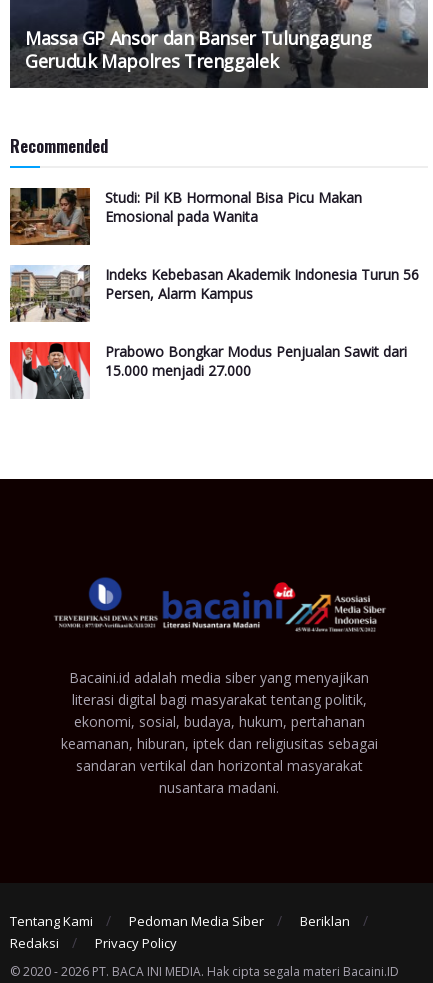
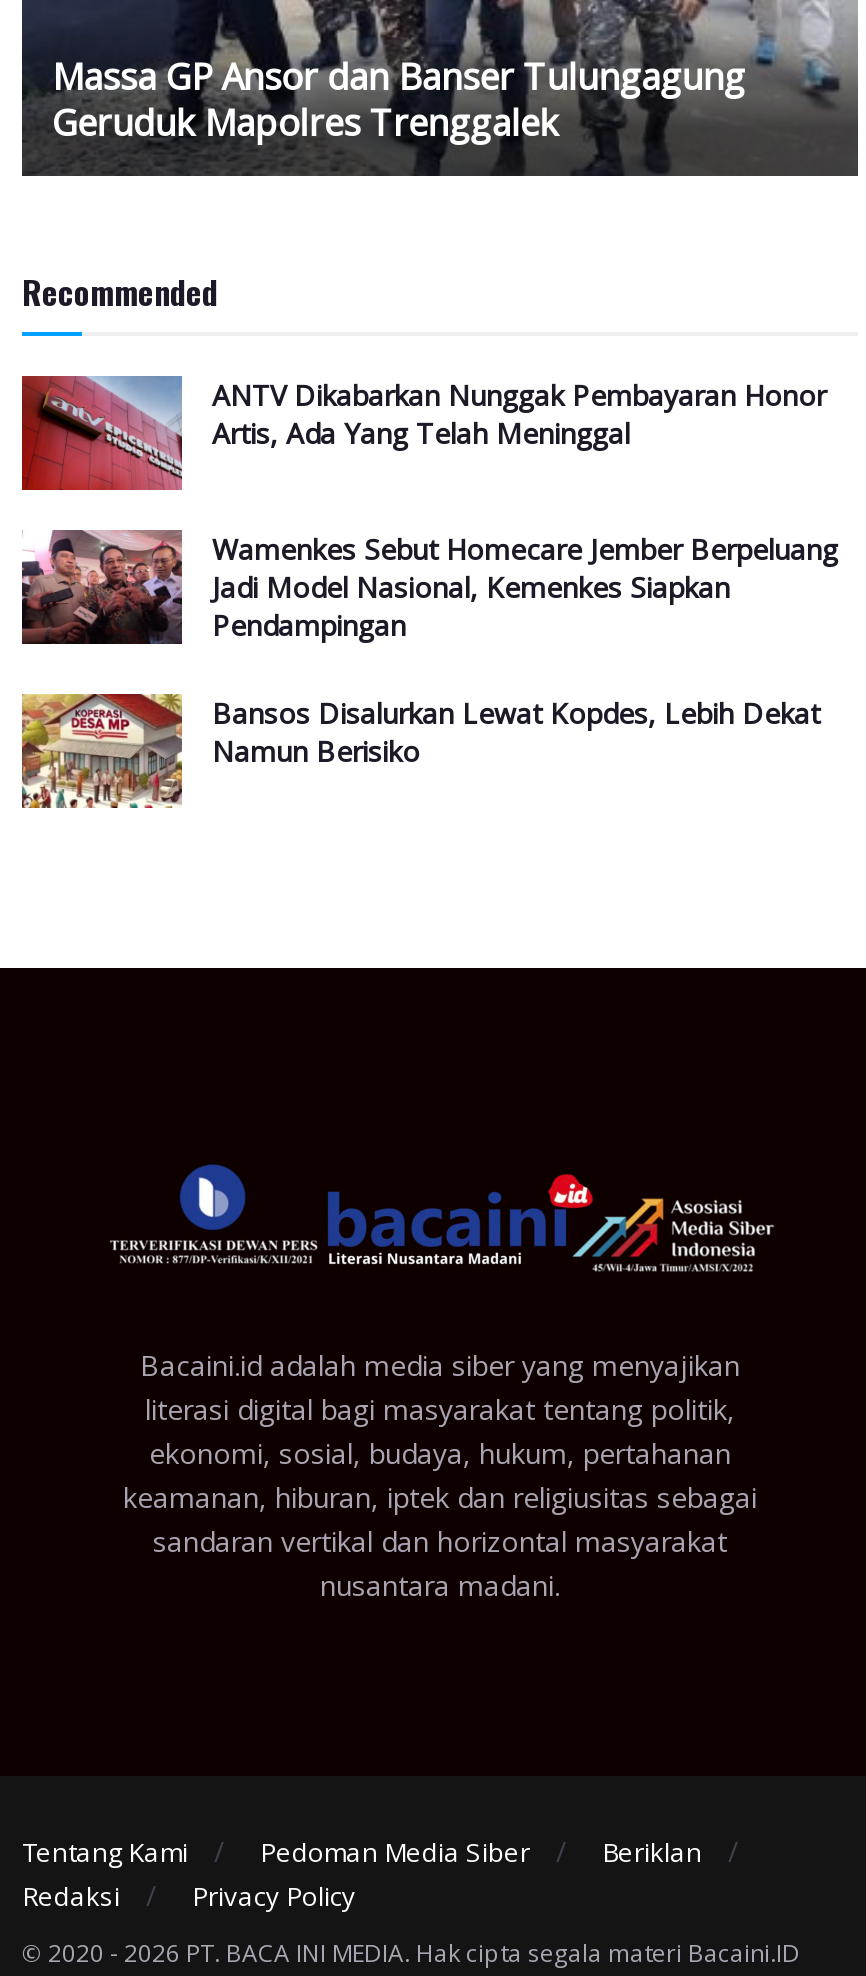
- [image]
- Studi: Pil KB Hormonal Bisa Picu Makan
- Emosional pada Wanita
+ [image]
+ ANTV Dikabarkan Nunggak Pembayaran Honor
+ Artis, Ada Yang Telah Meninggal

- [image]
- Indeks Kebebasan Akademik Indonesia Turun 56
- Persen, Alarm Kampus
+ [image]
+ Wamenkes Sebut Homecare Jember Berpeluang
+ Jadi Model Nasional, Kemenkes Siapkan
+ Pendampingan

- [image]
- Prabowo Bongkar Modus Penjualan Sawit dari
- 15.000 menjadi 27.000
+ [image]
+ Bansos Disalurkan Lewat Kopdes, Lebih Dekat
+ Namun Berisiko
